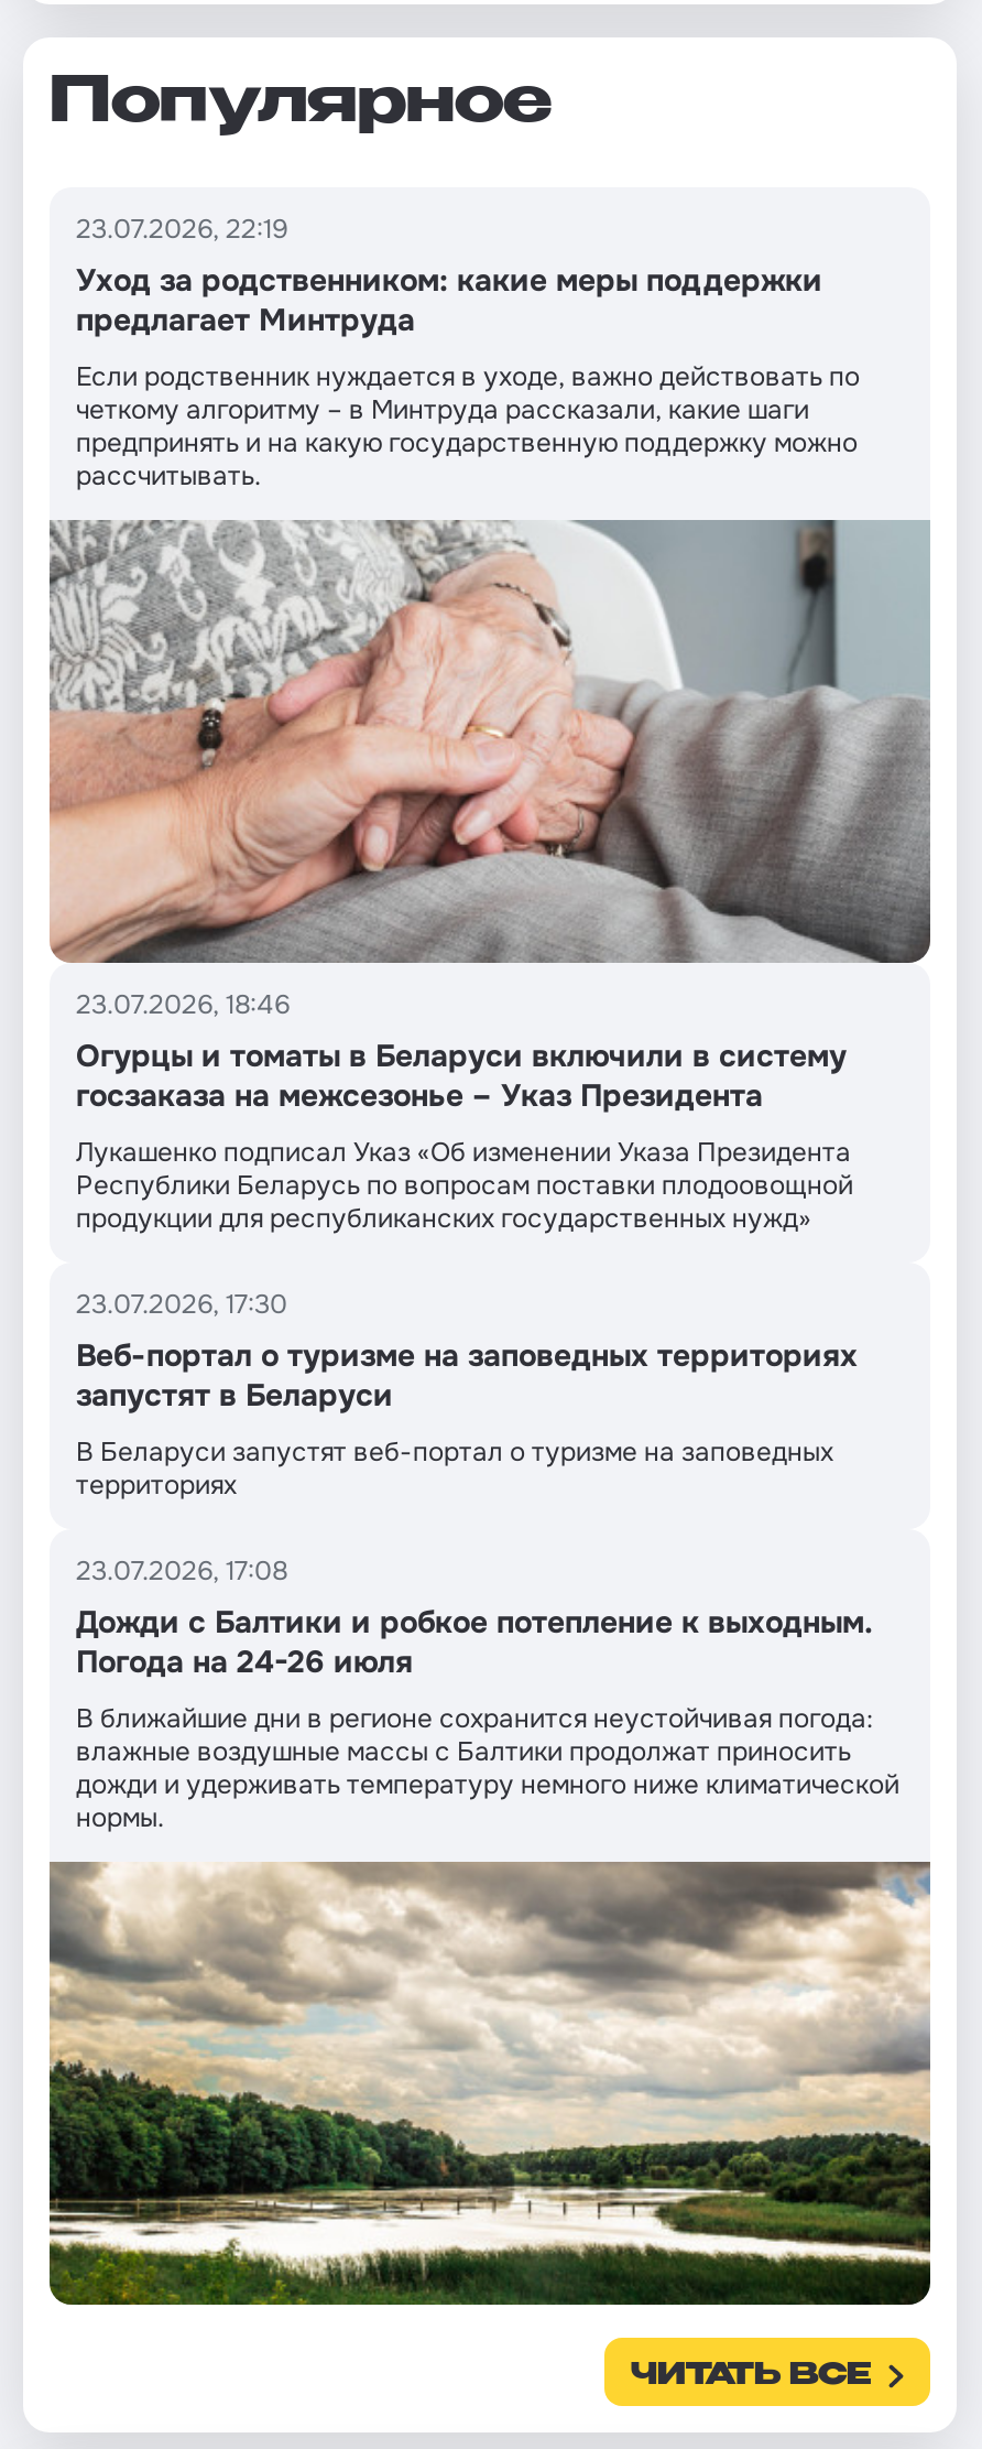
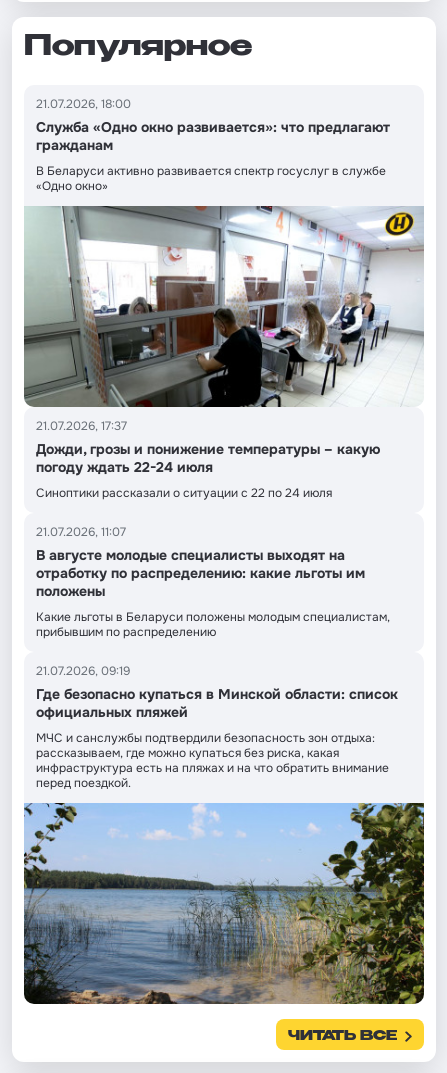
- 23.07.2026, 22:19
- Уход за родственником: какие меры поддержки
- предлагает Минтруда
+ 21.07.2026, 18:00
+ Служба «Одно окно развивается»: что предлагают
+ гражданам

- Если родственник нуждается в уходе, важно действовать по
- четкому алгоритму – в Минтруда рассказали, какие шаги
- предпринять и на какую государственную поддержку можно
- рассчитывать.
+ В Беларуси активно развивается спектр госуслуг в службе
+ «Одно окно»

- [image]
- 23.07.2026, 18:46
- Огурцы и томаты в Беларуси включили в систему
- госзаказа на межсезонье – Указ Президента
+ [image]
+ 21.07.2026, 17:37
+ Дожди, грозы и понижение температуры – какую
+ погоду ждать 22-24 июля

- Лукашенко подписал Указ «Об изменении Указа Президента
- Республики Беларусь по вопросам поставки плодоовощной
- продукции для республиканских государственных нужд»
+ Синоптики рассказали о ситуации с 22 по 24 июля

- 23.07.2026, 17:30
- Веб-портал о туризме на заповедных территориях
- запустят в Беларуси
+ 21.07.2026, 11:07
+ В августе молодые специалисты выходят на
+ отработку по распределению: какие льготы им
+ положены

- В Беларуси запустят веб-портал о туризме на заповедных
- территориях
+ Какие льготы в Беларуси положены молодым специалистам,
+ прибывшим по распределению

- 23.07.2026, 17:08
- Дожди с Балтики и робкое потепление к выходным.
- Погода на 24-26 июля
+ 21.07.2026, 09:19
+ Где безопасно купаться в Минской области: список
+ официальных пляжей

- В ближайшие дни в регионе сохранится неустойчивая погода:
- влажные воздушные массы с Балтики продолжат приносить
- дожди и удерживать температуру немного ниже климатической
- нормы.
+ МЧС и санслужбы подтвердили безопасность зон отдыха:
+ рассказываем, где можно купаться без риска, какая
+ инфраструктура есть на пляжах и на что обратить внимание
+ перед поездкой.

- [image]
+ [image]
